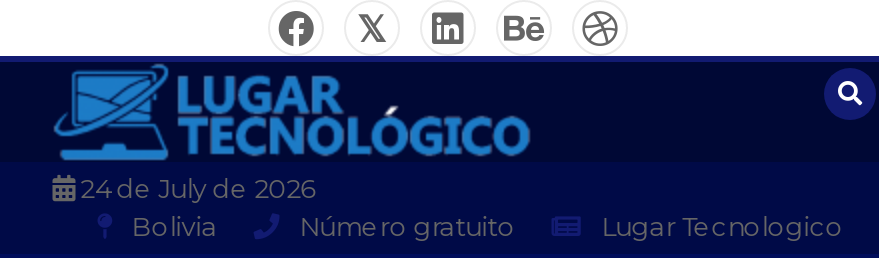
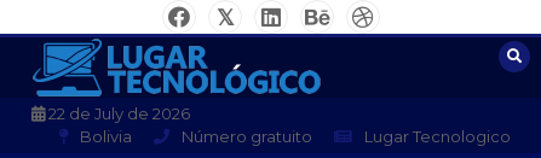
- 24 de July de 2026
+ 22 de July de 2026
